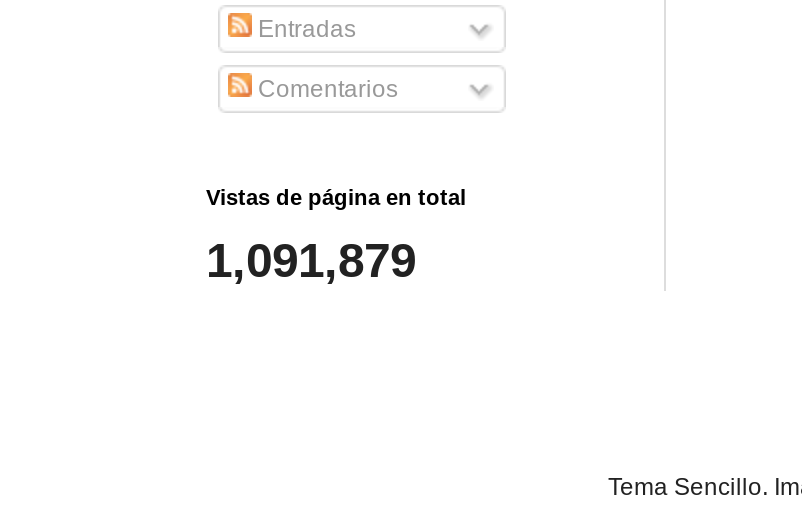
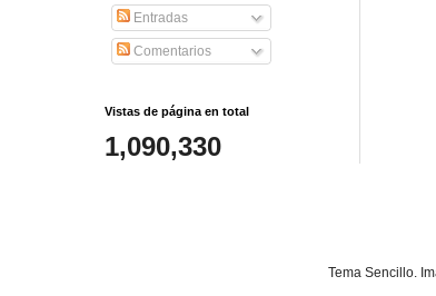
- 1,091,879
+ 1,090,330
